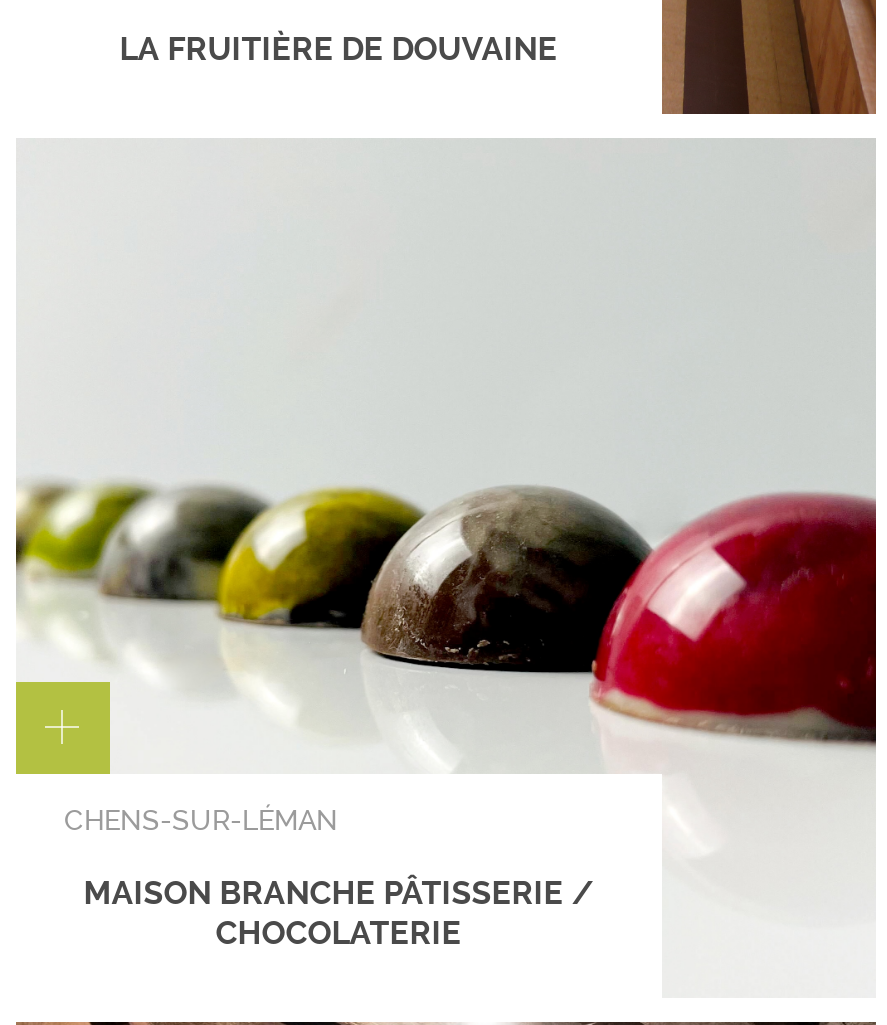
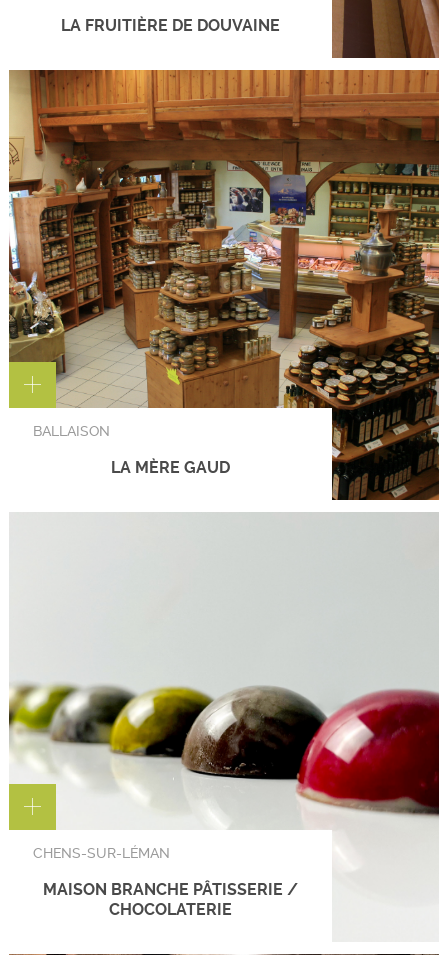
+ [image]
+ BALLAISON
+ LA MÈRE GAUD
